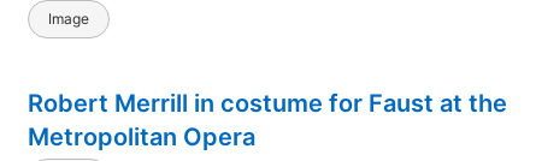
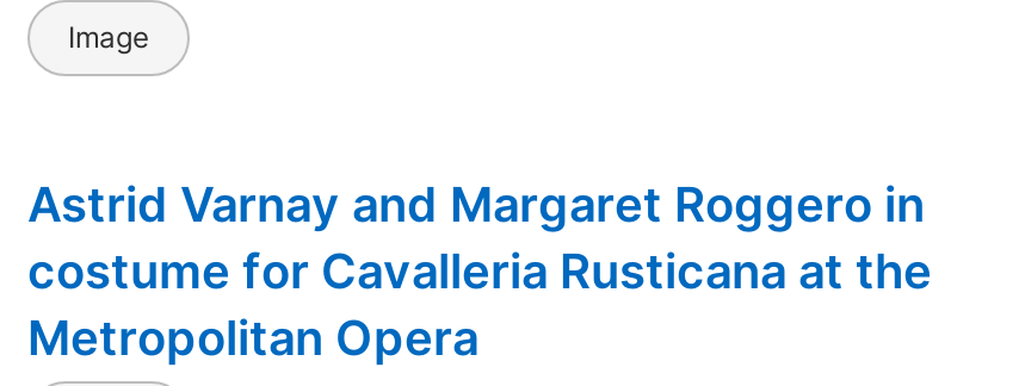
- Robert Merrill in costume for Faust at the
+ Astrid Varnay and Margaret Roggero in
+ costume for Cavalleria Rusticana at the
